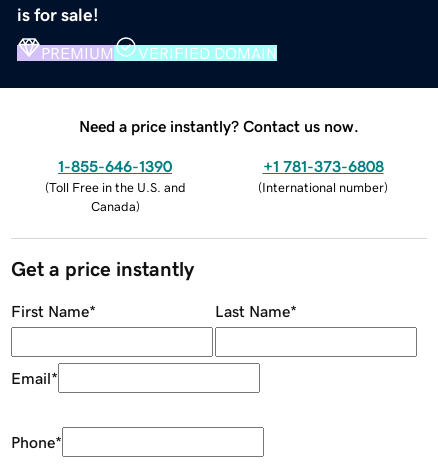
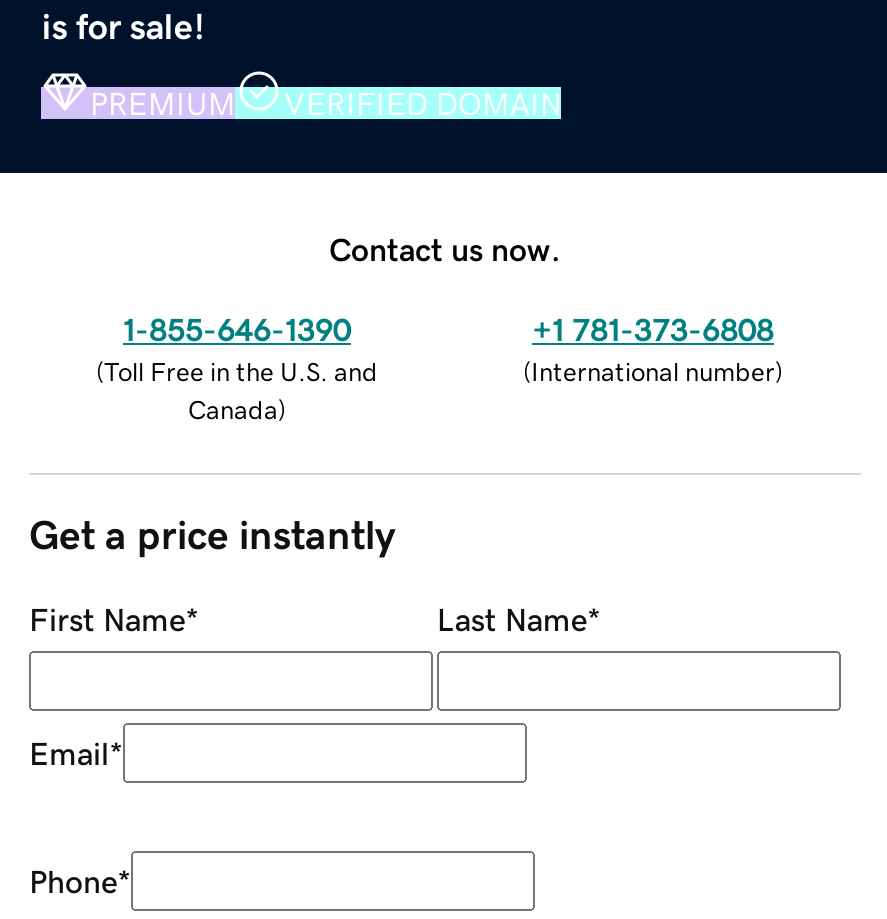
- Need a price instantly? Contact us now.
+ Contact us now.
